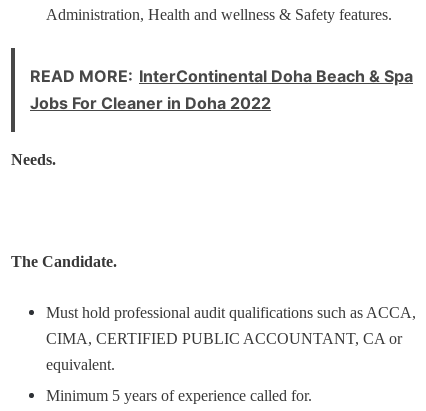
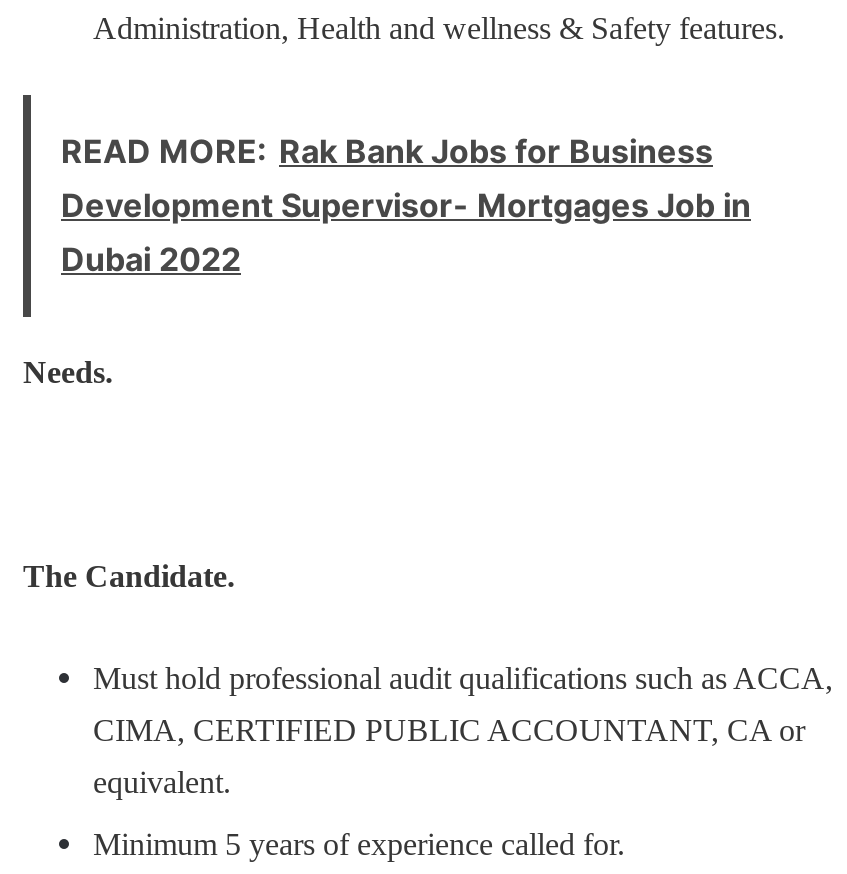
- READ MORE: InterContinental Doha Beach & Spa
- Jobs For Cleaner in Doha 2022
+ READ MORE: Rak Bank Jobs for Business
+ Development Supervisor- Mortgages Job in
+ Dubai 2022
